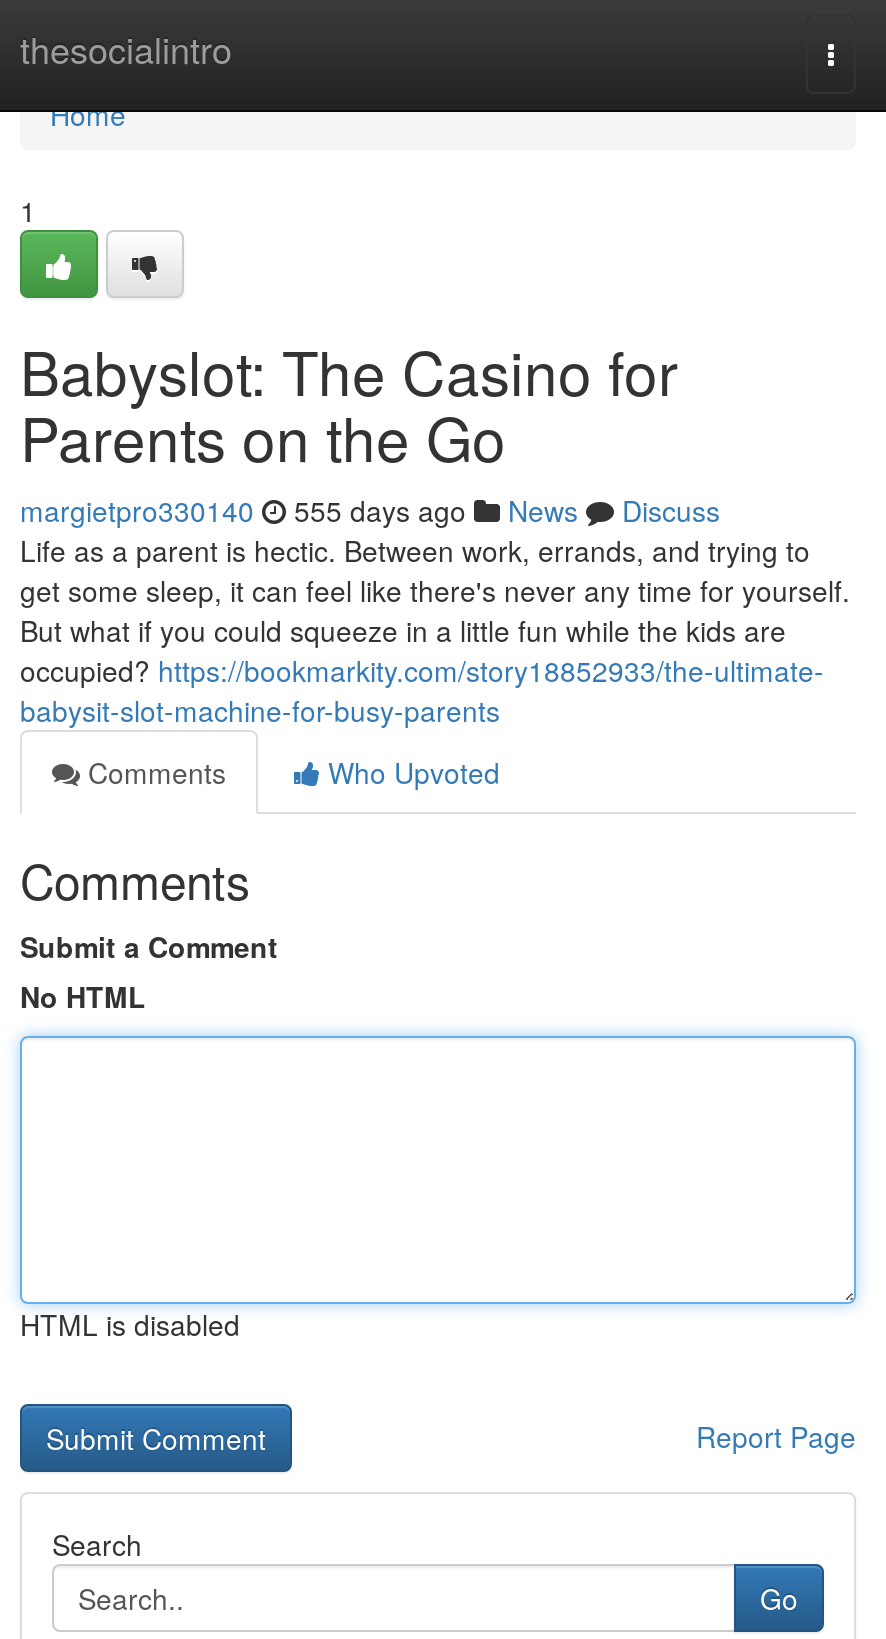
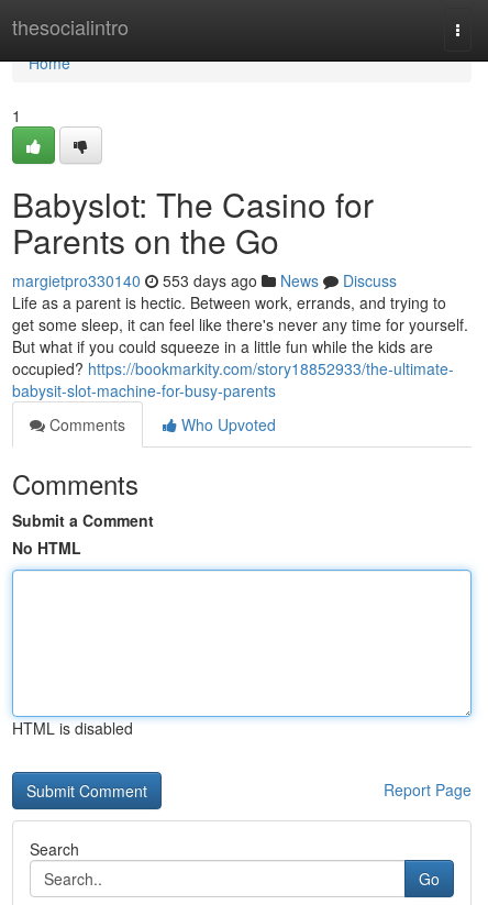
- margietpro330140 555 days ago News Discuss
+ margietpro330140 553 days ago News Discuss
